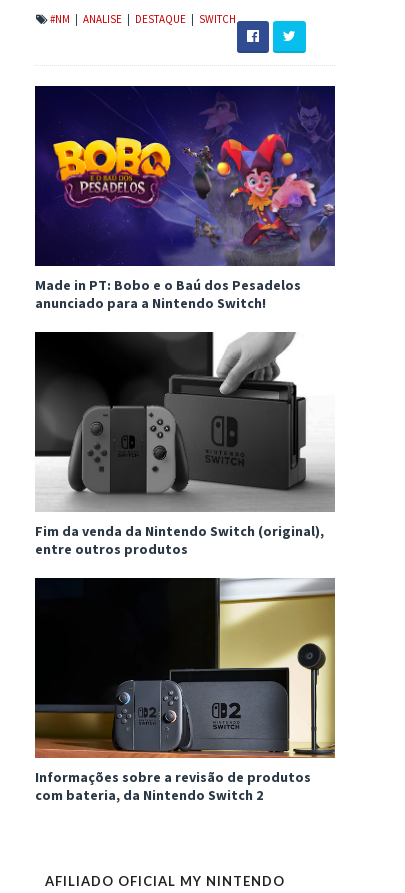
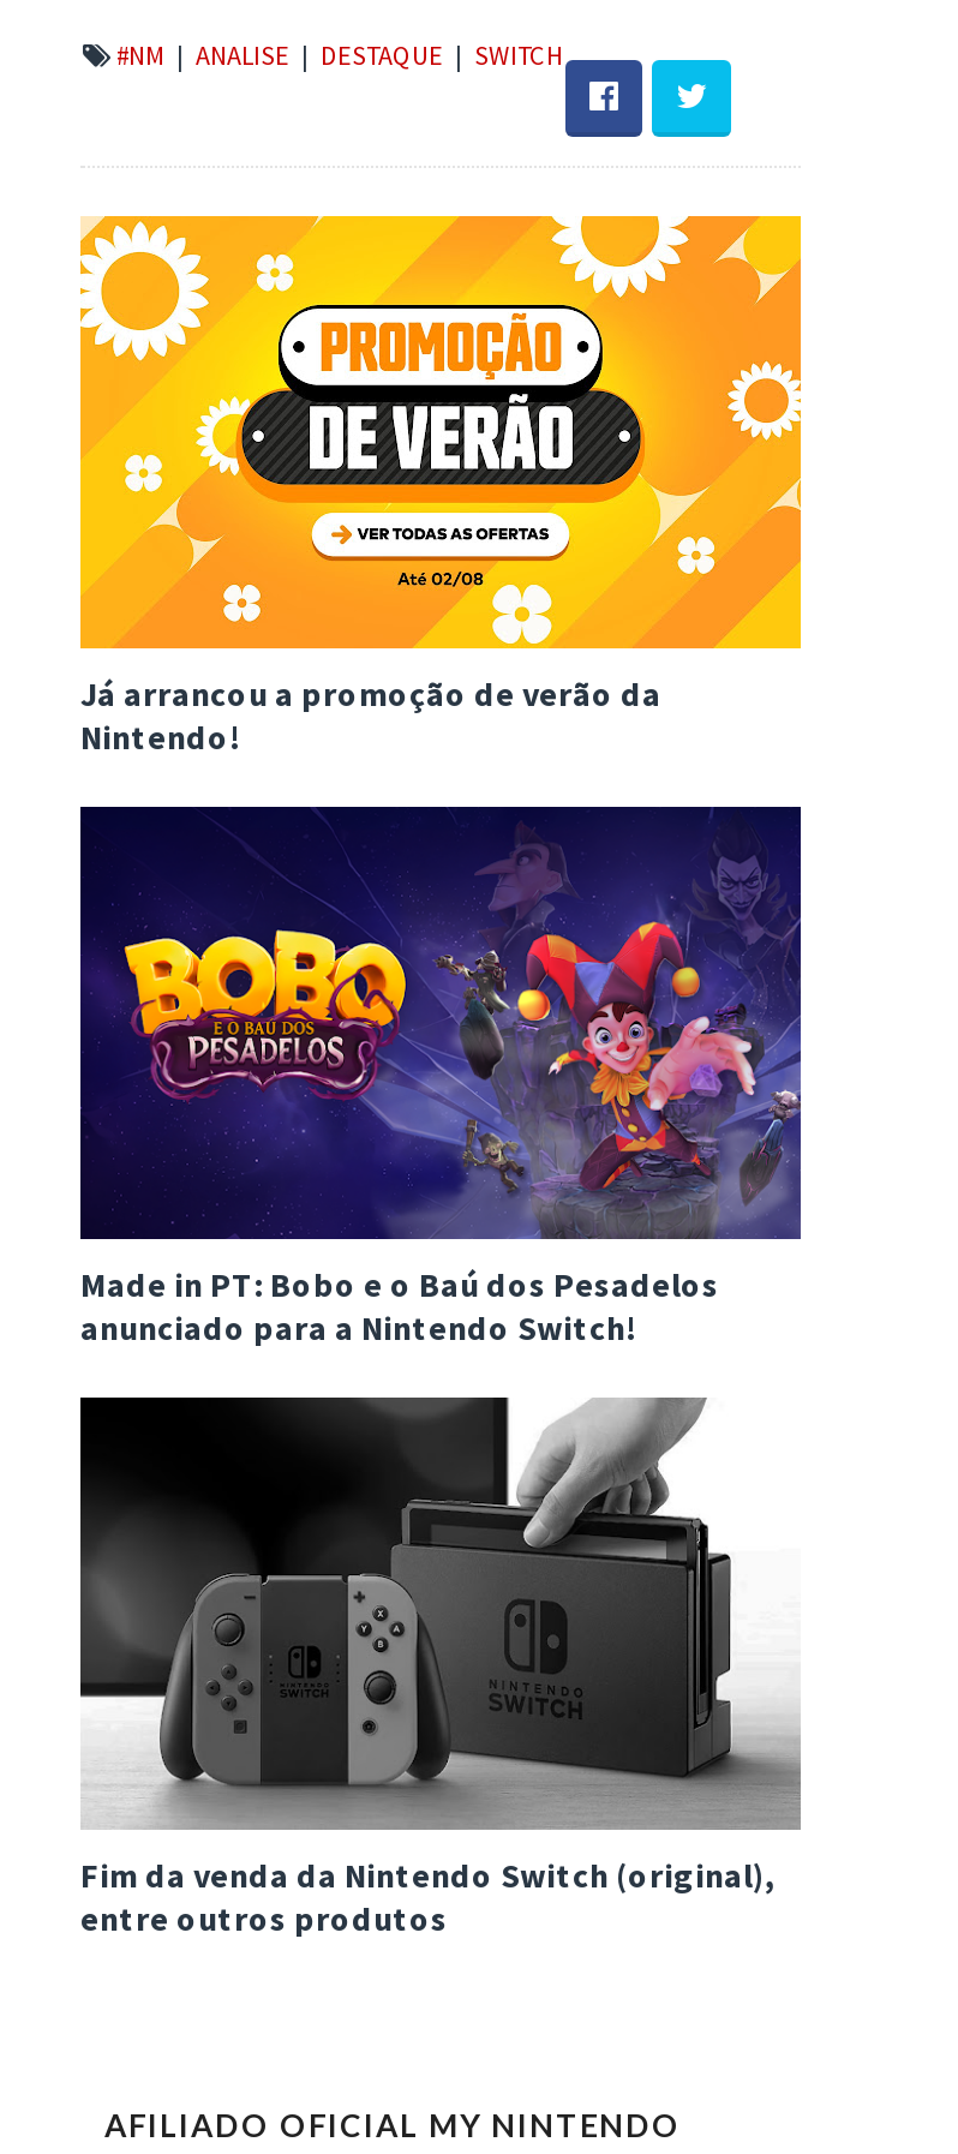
+ [image]
+ Já arrancou a promoção de verão da
+ Nintendo!

moved down: [image] | Made in PT: Bobo e o Baú dos Pesadelos | anunciado para a Nintendo Switch! | Fim da venda da Nintendo Switch (original), | entre outros produtos

- [image]
- Informações sobre a revisão de produtos
- com bateria, da Nintendo Switch 2
